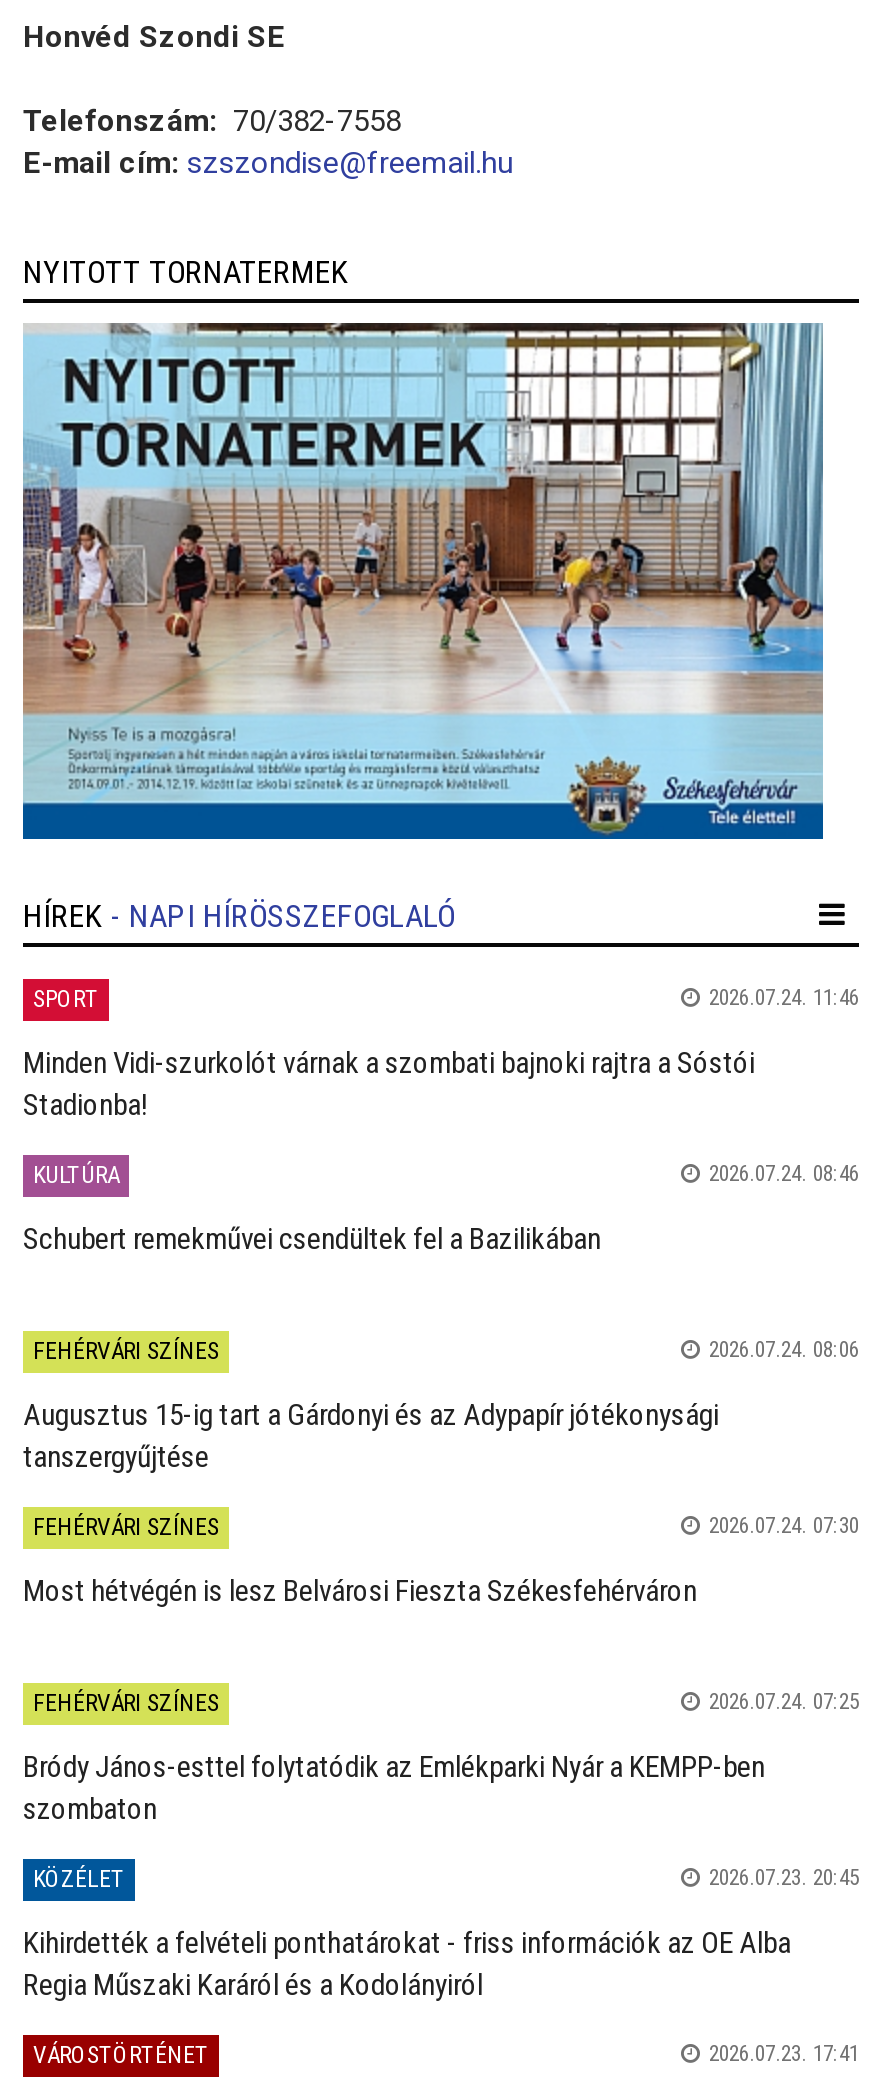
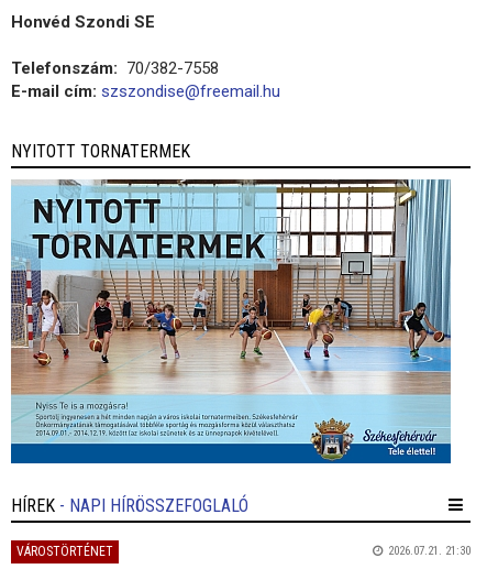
- SPORT
- 2026.07.24. 11:46
- Minden Vidi-szurkolót várnak a szombati bajnoki rajtra a Sóstói
- Stadionba!
- KULTÚRA
- 2026.07.24. 08:46
- Schubert remekművei csendültek fel a Bazilikában
- FEHÉRVÁRI SZÍNES
- 2026.07.24. 08:06
- Augusztus 15-ig tart a Gárdonyi és az Adypapír jótékonysági
- tanszergyűjtése
- FEHÉRVÁRI SZÍNES
- 2026.07.24. 07:30
- Most hétvégén is lesz Belvárosi Fieszta Székesfehérváron
- FEHÉRVÁRI SZÍNES
- 2026.07.24. 07:25
- Bródy János-esttel folytatódik az Emlékparki Nyár a KEMPP-ben
- szombaton
- KÖZÉLET
- 2026.07.23. 20:45
- Kihirdették a felvételi ponthatárokat - friss információk az OE Alba
- Regia Műszaki Karáról és a Kodolányiról

- 2026.07.23. 17:41
+ 2026.07.21. 21:30
